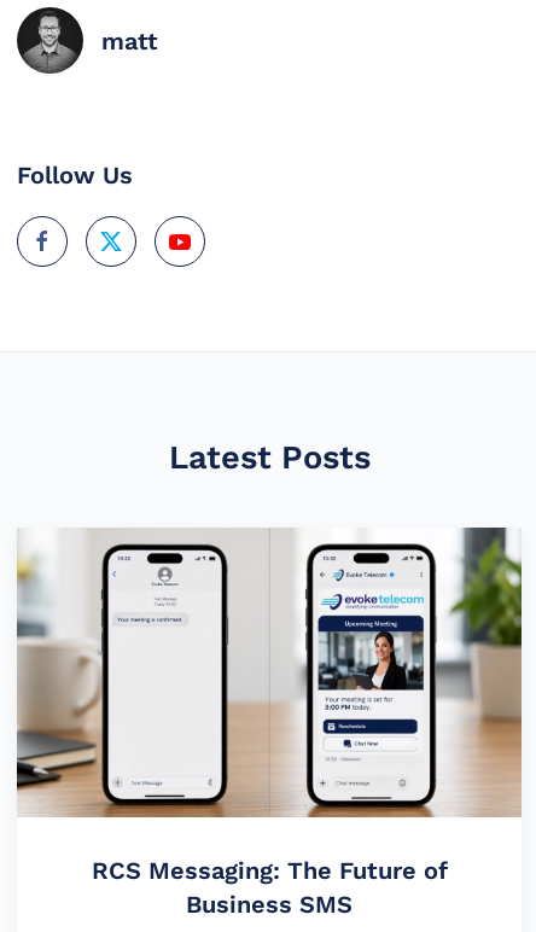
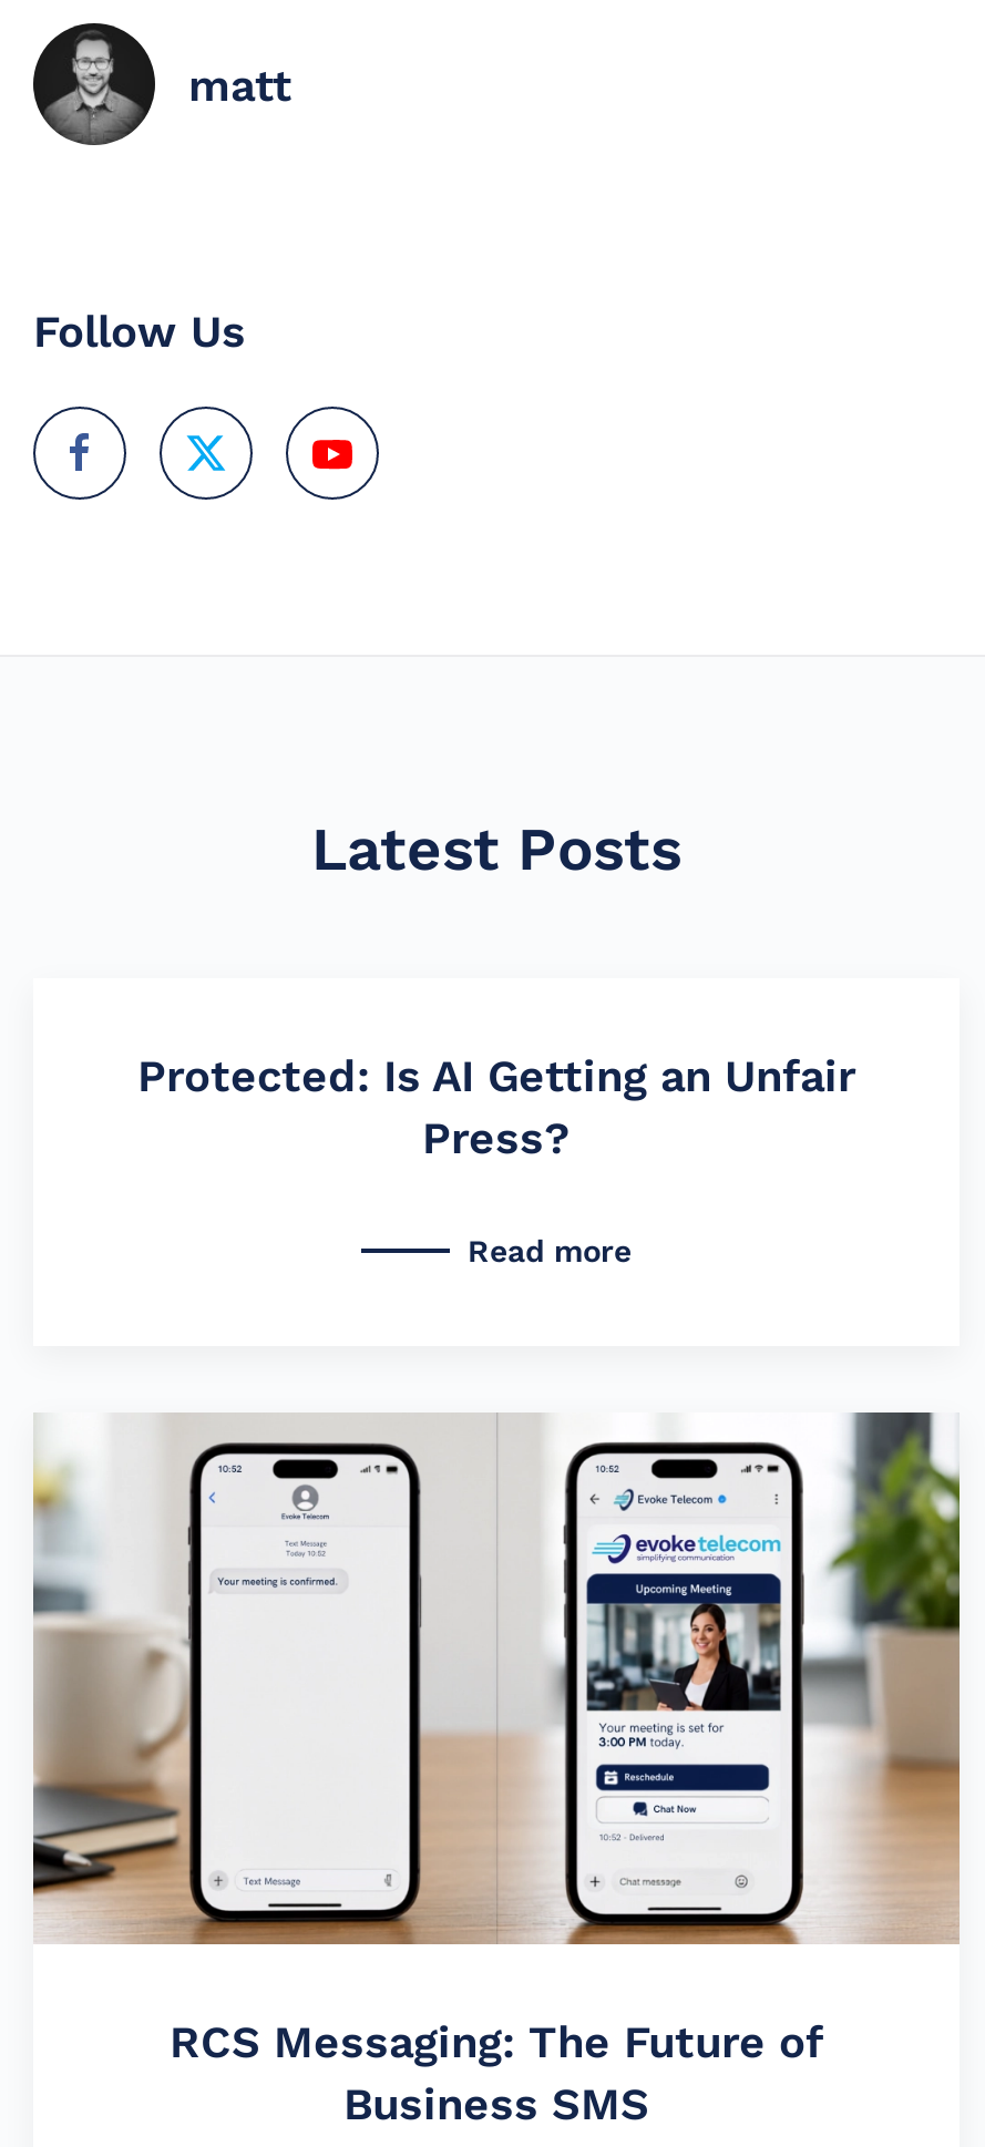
+ Protected: Is AI Getting an Unfair
+ Press?
+ Read more
